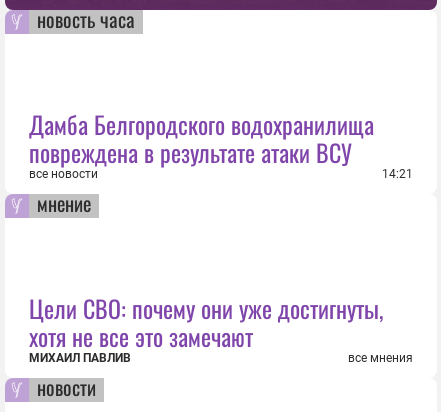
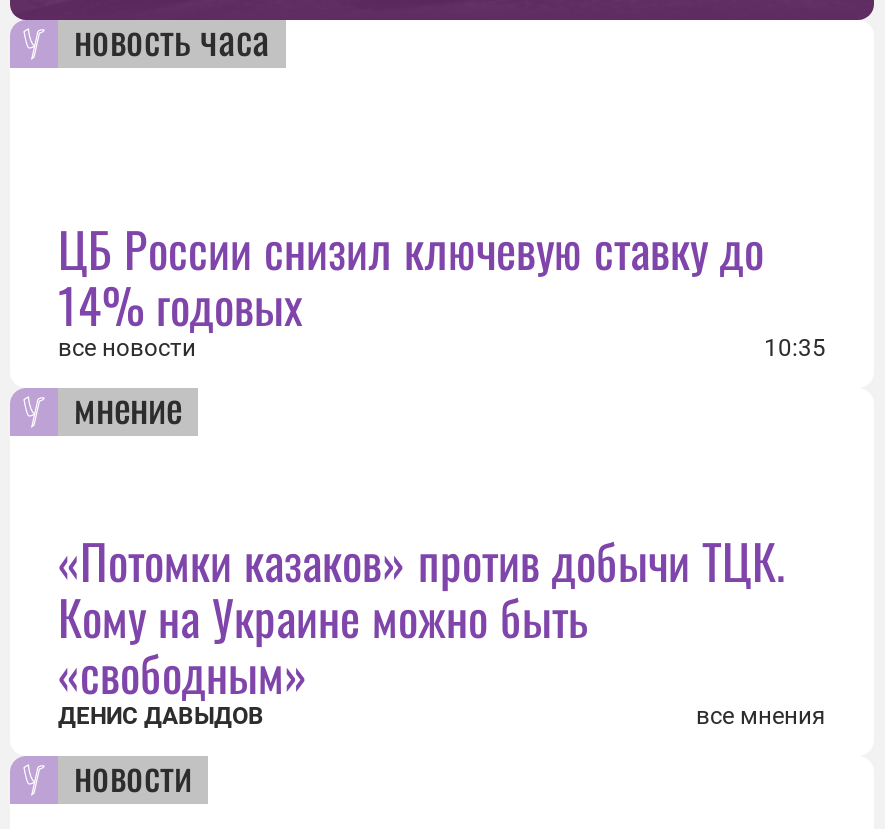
- Дамба Белгородского водохранилища
- повреждена в результате атаки ВСУ
+ ЦБ России снизил ключевую ставку до
+ 14% годовых

- 14:21
+ 10:35

- Цели СВО: почему они уже достигнуты,
- хотя не все это замечают
- МИХАИЛ ПАВЛИВ
+ «Потомки казаков» против добычи ТЦК.
+ Кому на Украине можно быть
+ «свободным»
+ ДЕНИС ДАВЫДОВ
